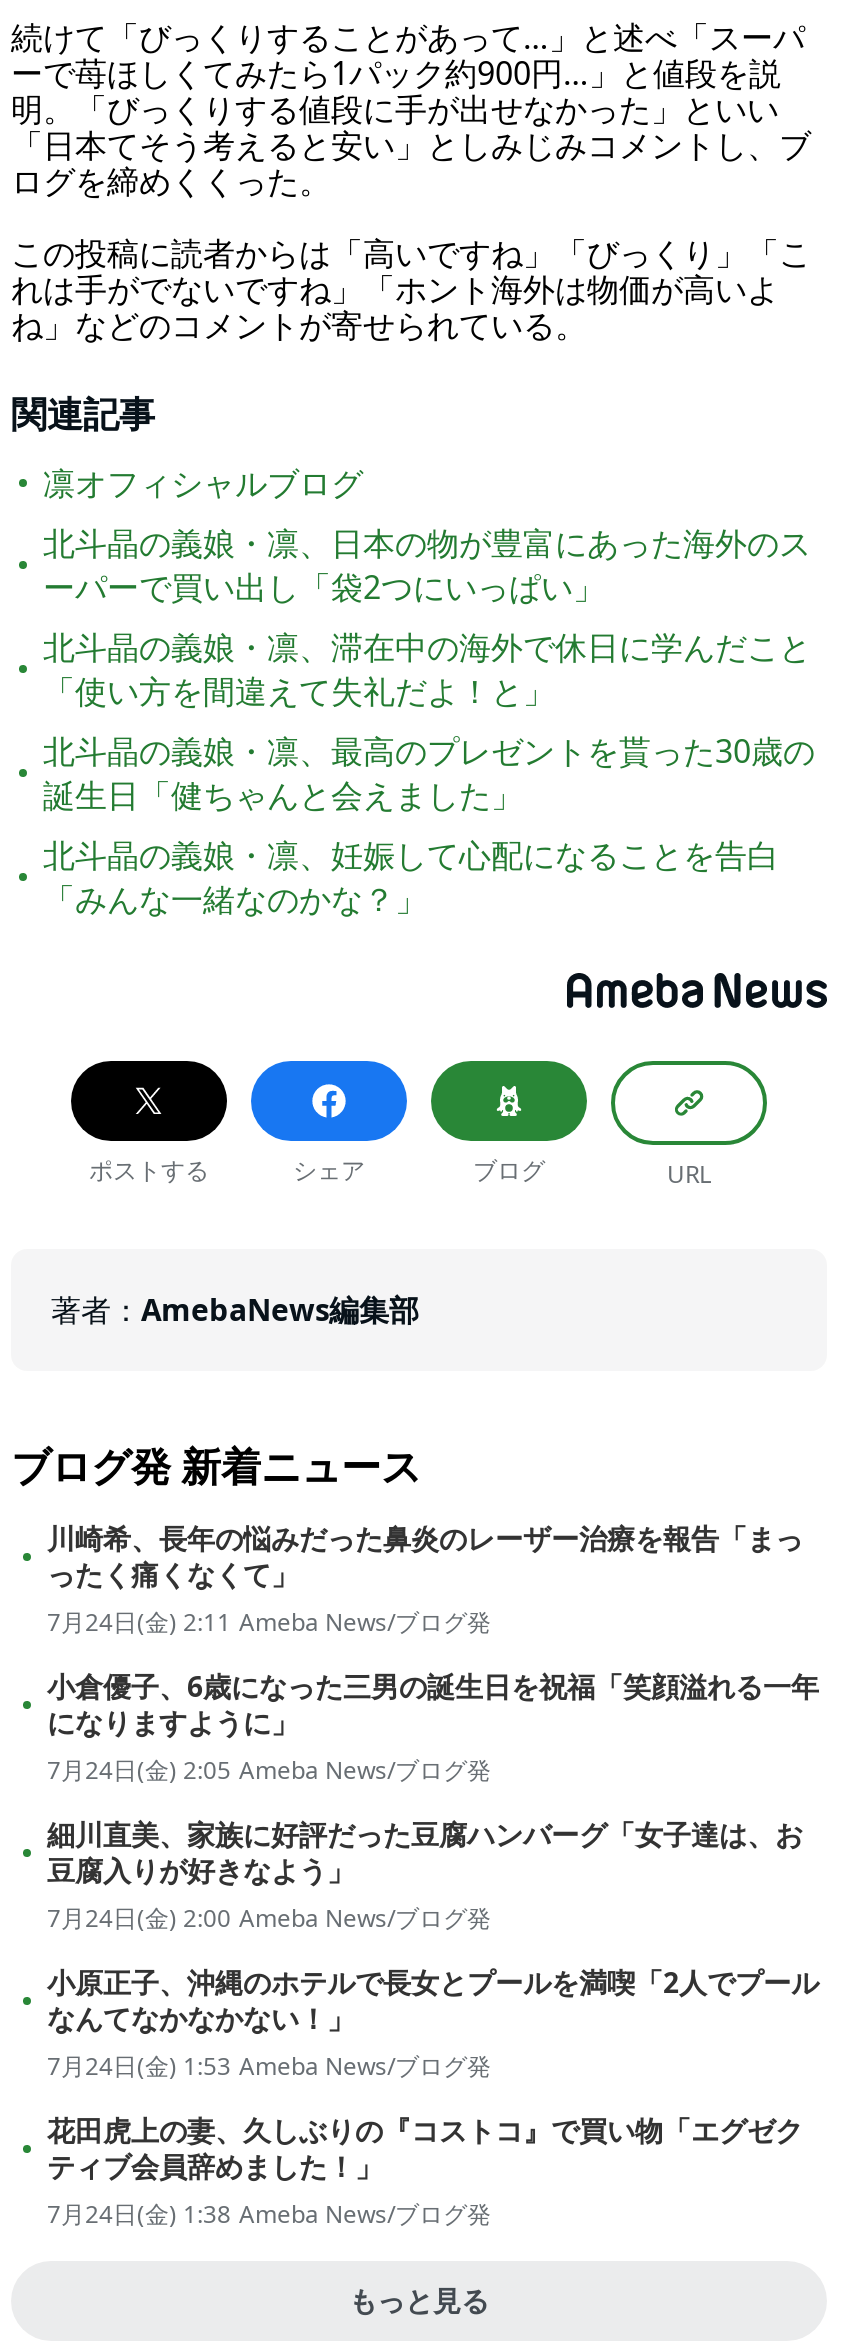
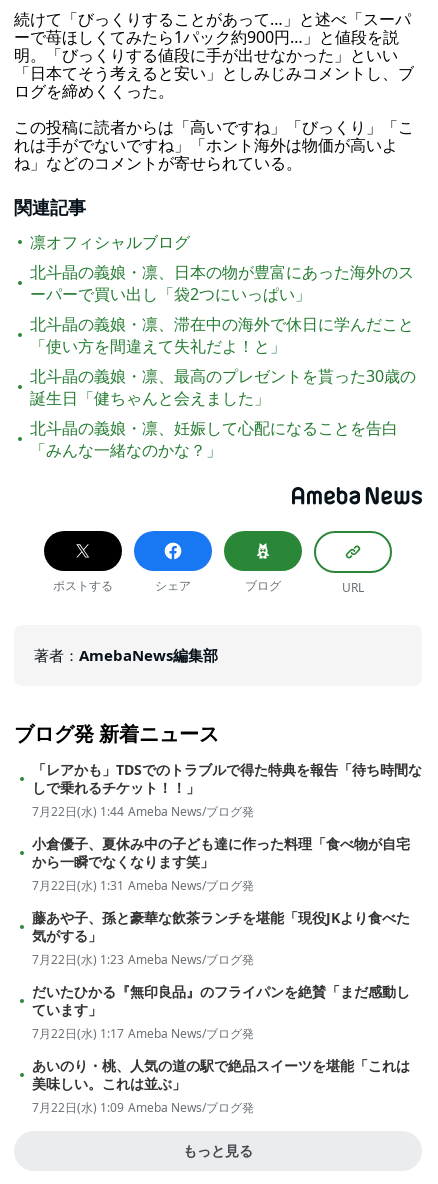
- 川崎希、長年の悩みだった鼻炎のレーザー治療を報告「まっ
- ったく痛くなくて」
- 7月24日(金) 2:11 Ameba News/ブログ発
+ 「レアかも」TDSでのトラブルで得た特典を報告「待ち時間な
+ しで乗れるチケット！！」
+ 7月22日(水) 1:44 Ameba News/ブログ発

- 小倉優子、6歳になった三男の誕生日を祝福「笑顔溢れる一年
- になりますように」
- 7月24日(金) 2:05 Ameba News/ブログ発
+ 小倉優子、夏休み中の子ども達に作った料理「食べ物が自宅
+ から一瞬でなくなります笑」
+ 7月22日(水) 1:31 Ameba News/ブログ発

- 細川直美、家族に好評だった豆腐ハンバーグ「女子達は、お
- 豆腐入りが好きなよう」
- 7月24日(金) 2:00 Ameba News/ブログ発
+ 藤あや子、孫と豪華な飲茶ランチを堪能「現役JKより食べた
+ 気がする」
+ 7月22日(水) 1:23 Ameba News/ブログ発

- 小原正子、沖縄のホテルで長女とプールを満喫「2人でプール
- なんてなかなかない！」
- 7月24日(金) 1:53 Ameba News/ブログ発
+ だいたひかる『無印良品』のフライパンを絶賛「まだ感動し
+ ています」
+ 7月22日(水) 1:17 Ameba News/ブログ発

- 花田虎上の妻、久しぶりの『コストコ』で買い物「エグゼク
- ティブ会員辞めました！」
- 7月24日(金) 1:38 Ameba News/ブログ発
+ あいのり・桃、人気の道の駅で絶品スイーツを堪能「これは
+ 美味しい。これは並ぶ」
+ 7月22日(水) 1:09 Ameba News/ブログ発
